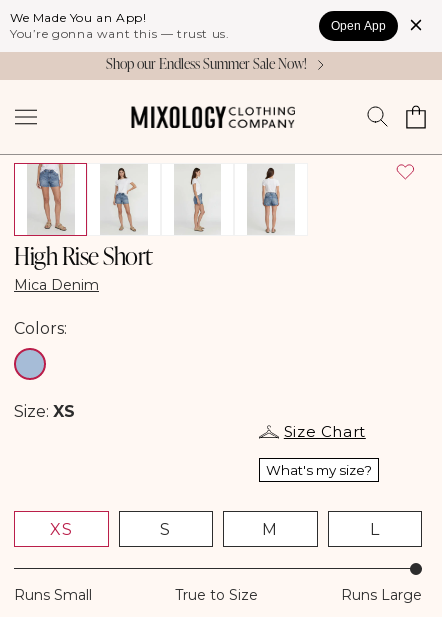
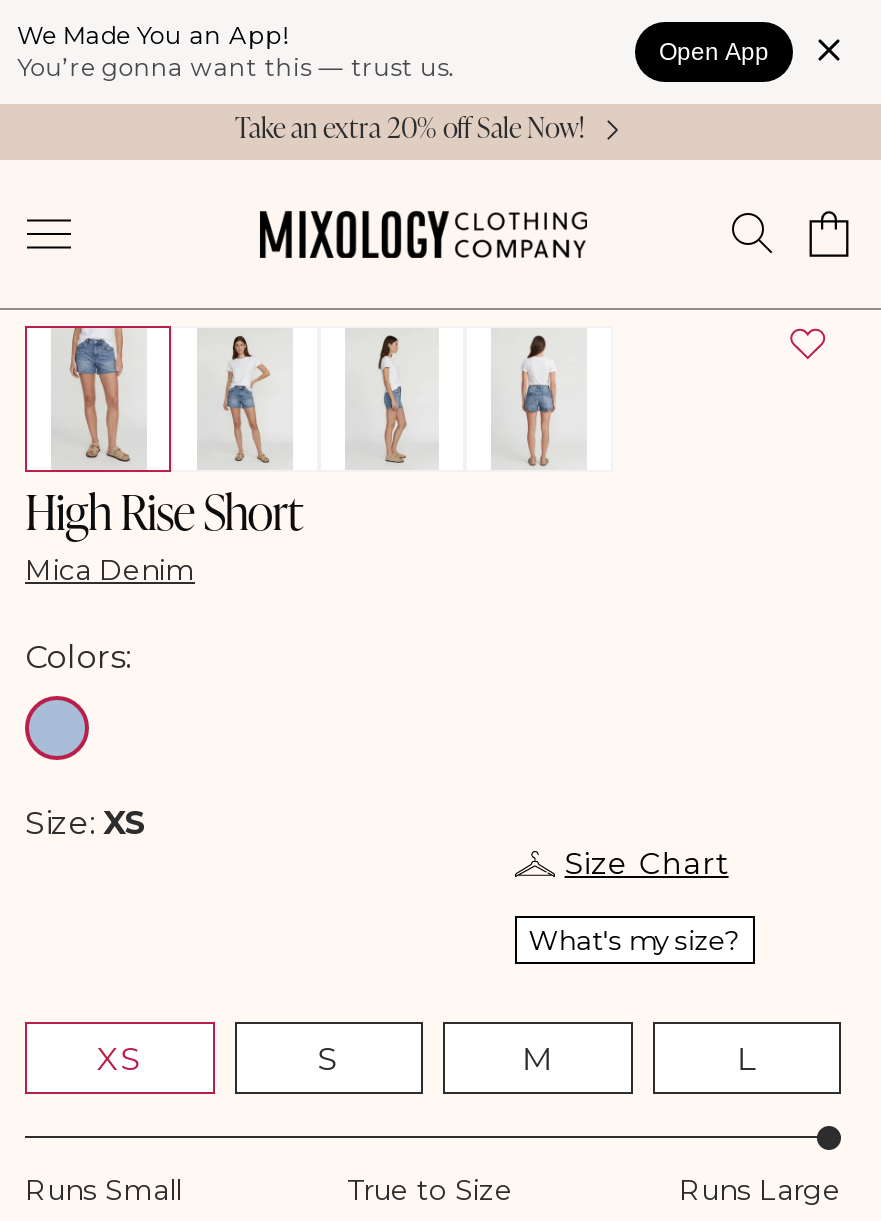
- Shop our Endless Summer Sale Now!
+ Take an extra 20% off Sale Now!
